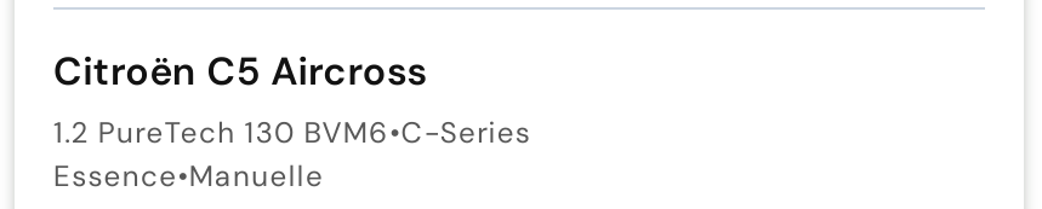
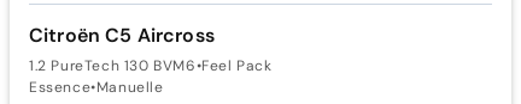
- 1.2 PureTech 130 BVM6•C-Series
+ 1.2 PureTech 130 BVM6•Feel Pack
